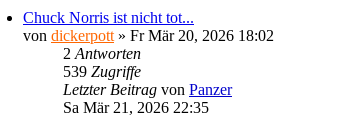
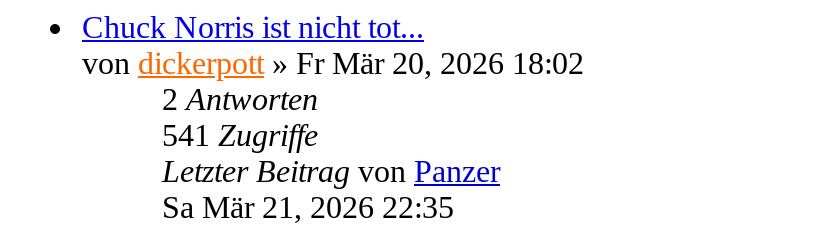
- 539 Zugriffe
+ 541 Zugriffe
